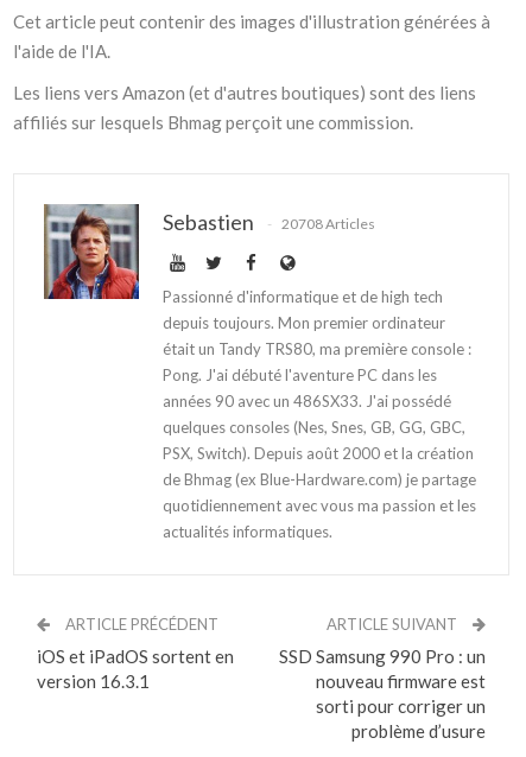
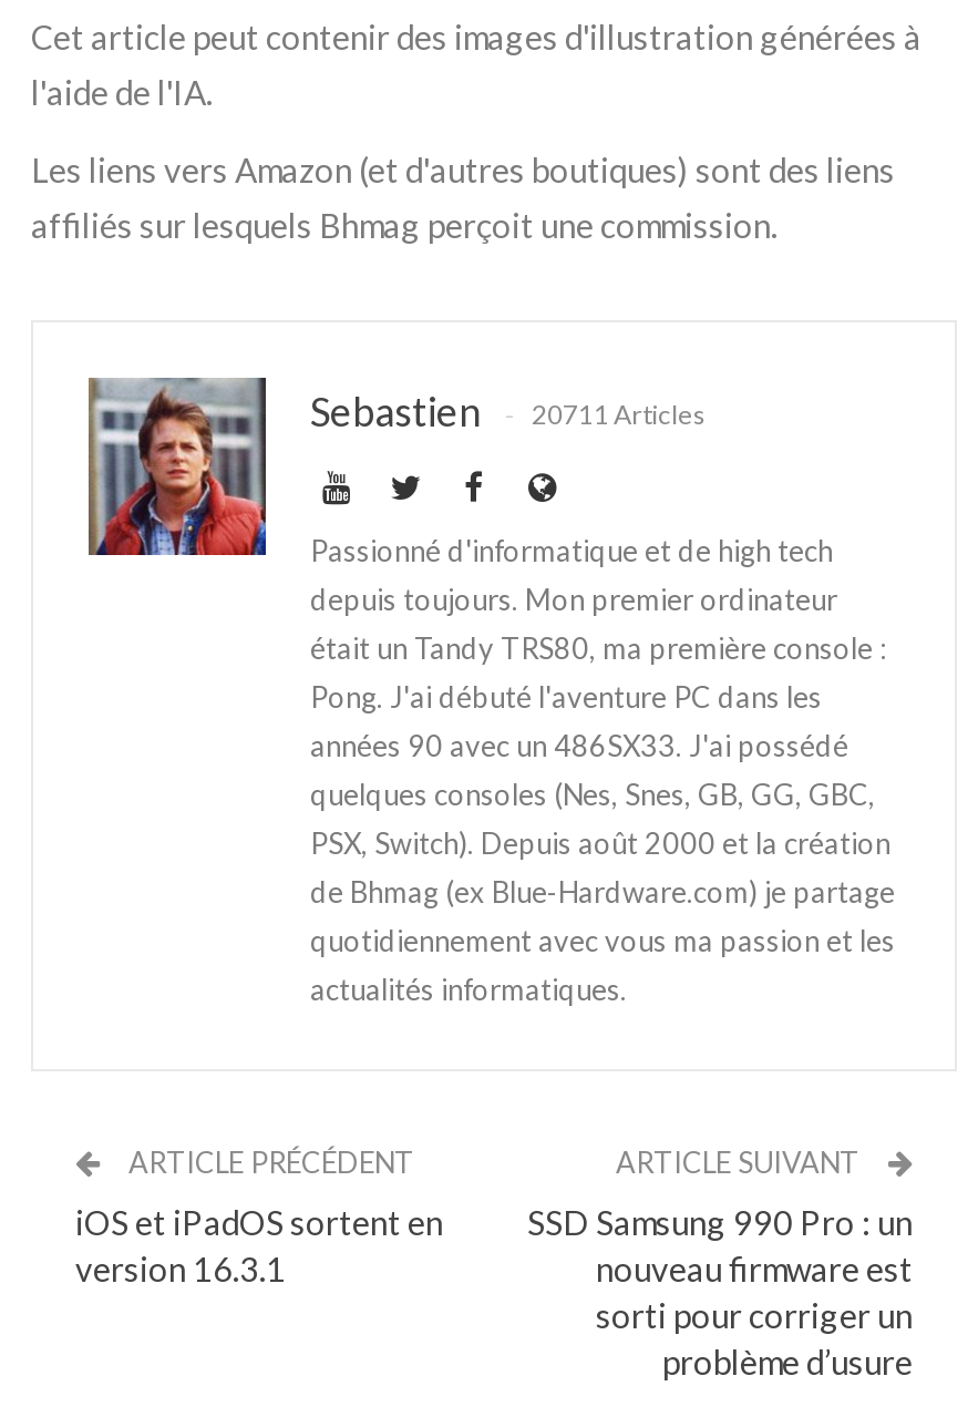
- Sebastien 20708 Articles
+ Sebastien 20711 Articles
